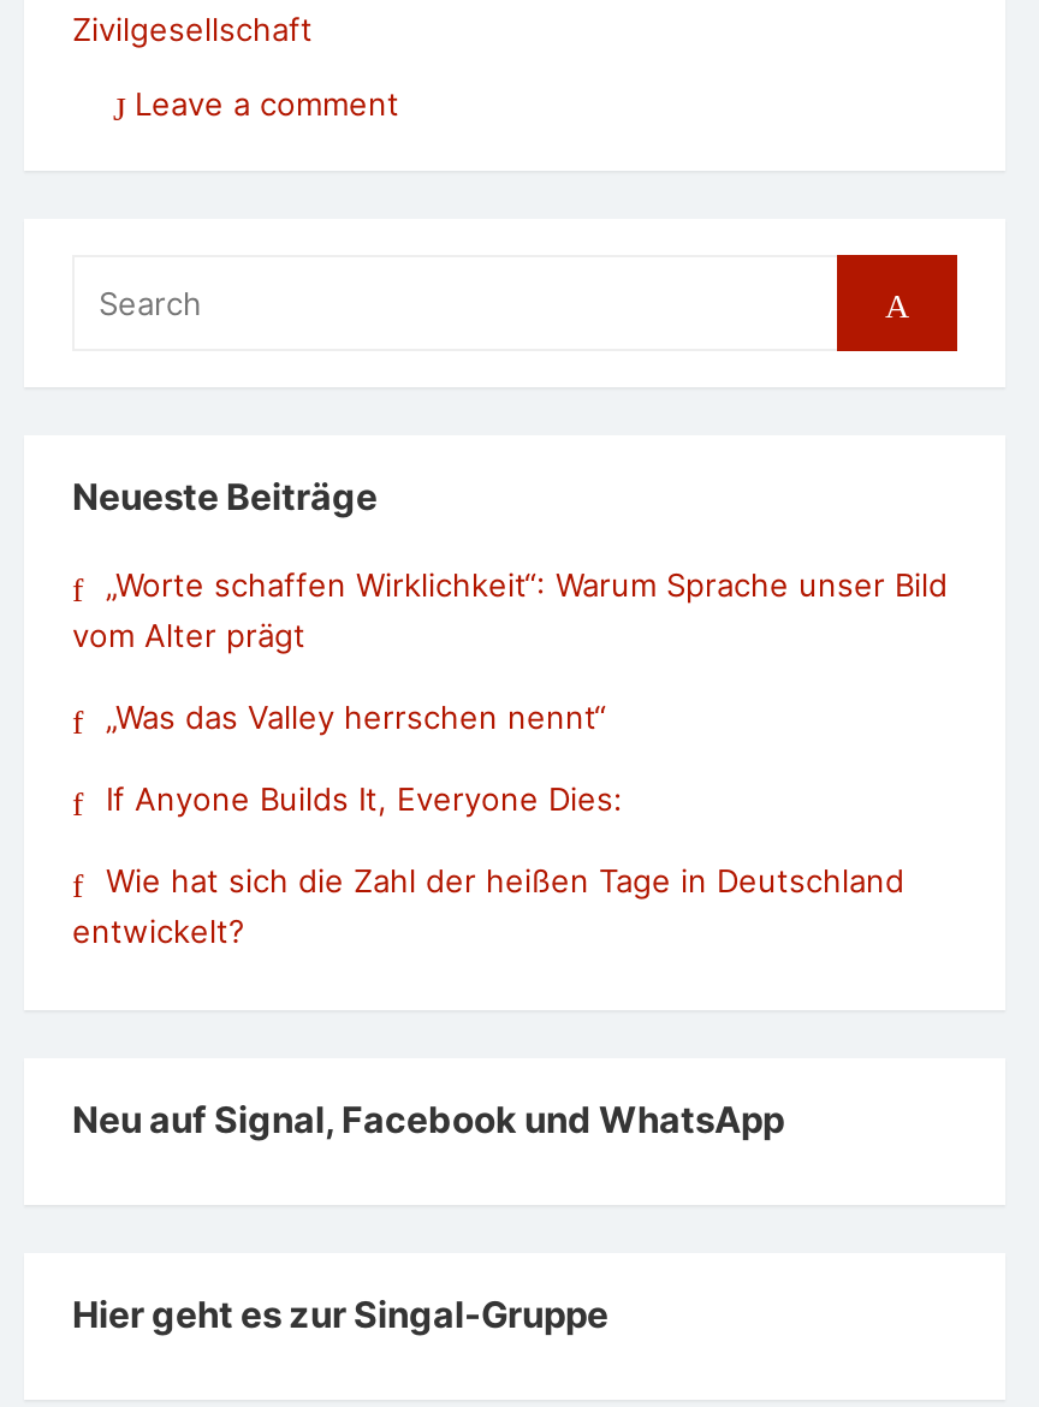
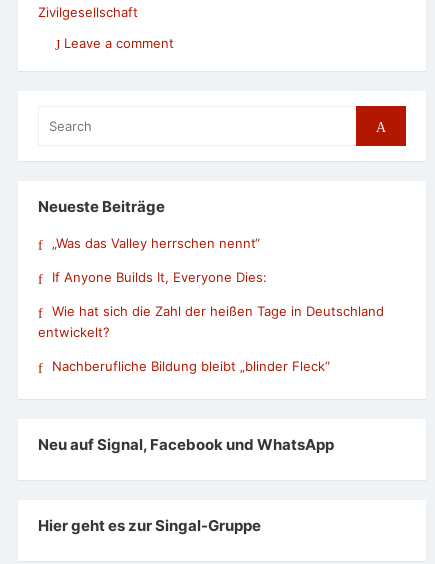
- „Worte schaffen Wirklichkeit“: Warum Sprache unser Bild
- vom Alter prägt

moved up: „Was das Valley herrschen nennt“ | If Anyone Builds It, Everyone Dies: | Wie hat sich die Zahl der heißen Tage in Deutschland | entwickelt?

+ Nachberufliche Bildung bleibt „blinder Fleck“
